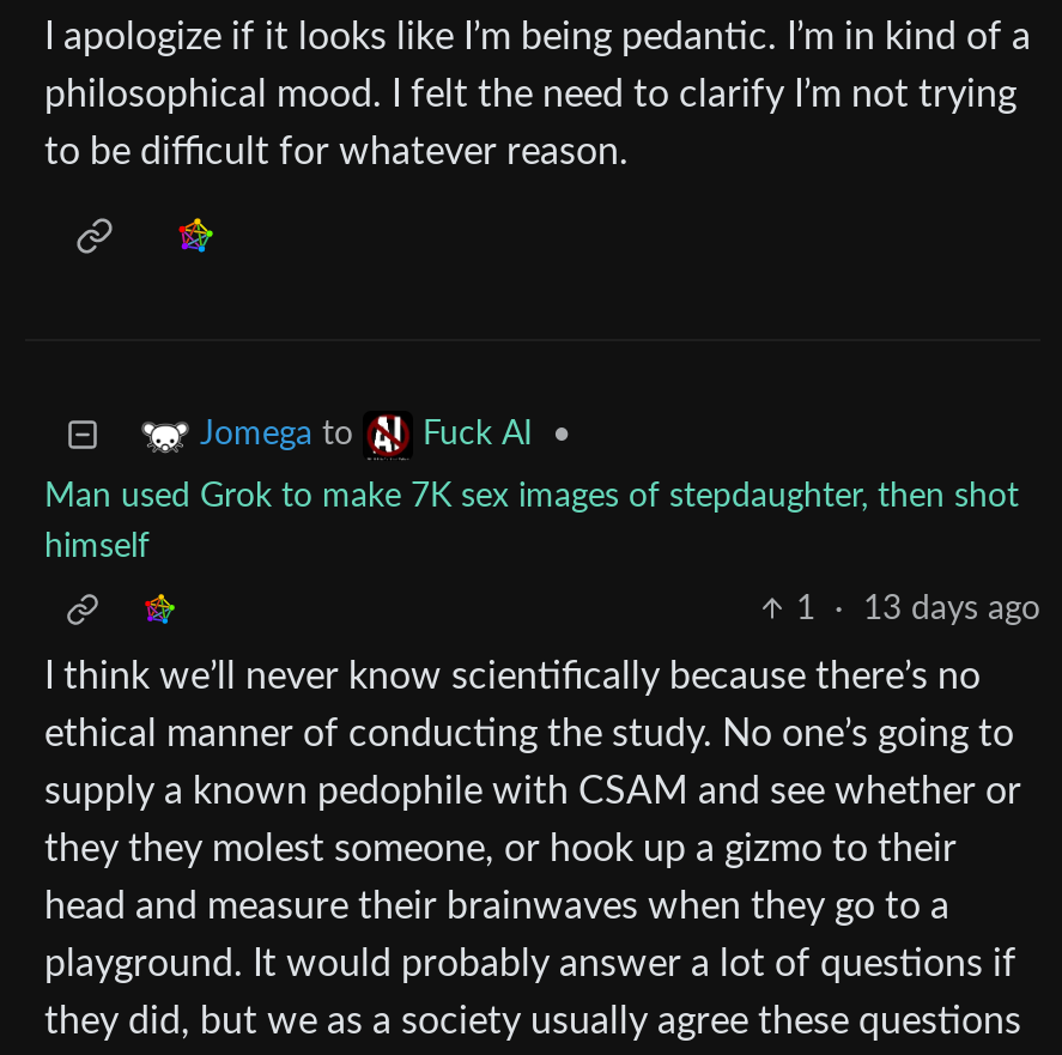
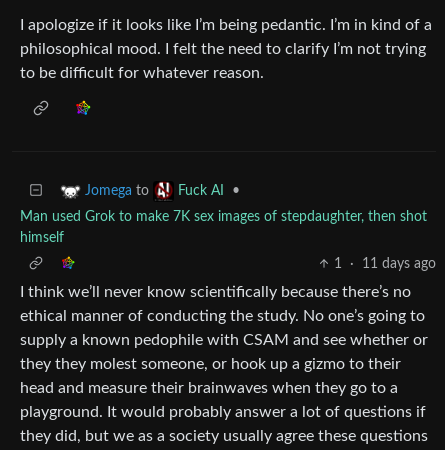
- 1 · 13 days ago
+ 1 · 11 days ago
